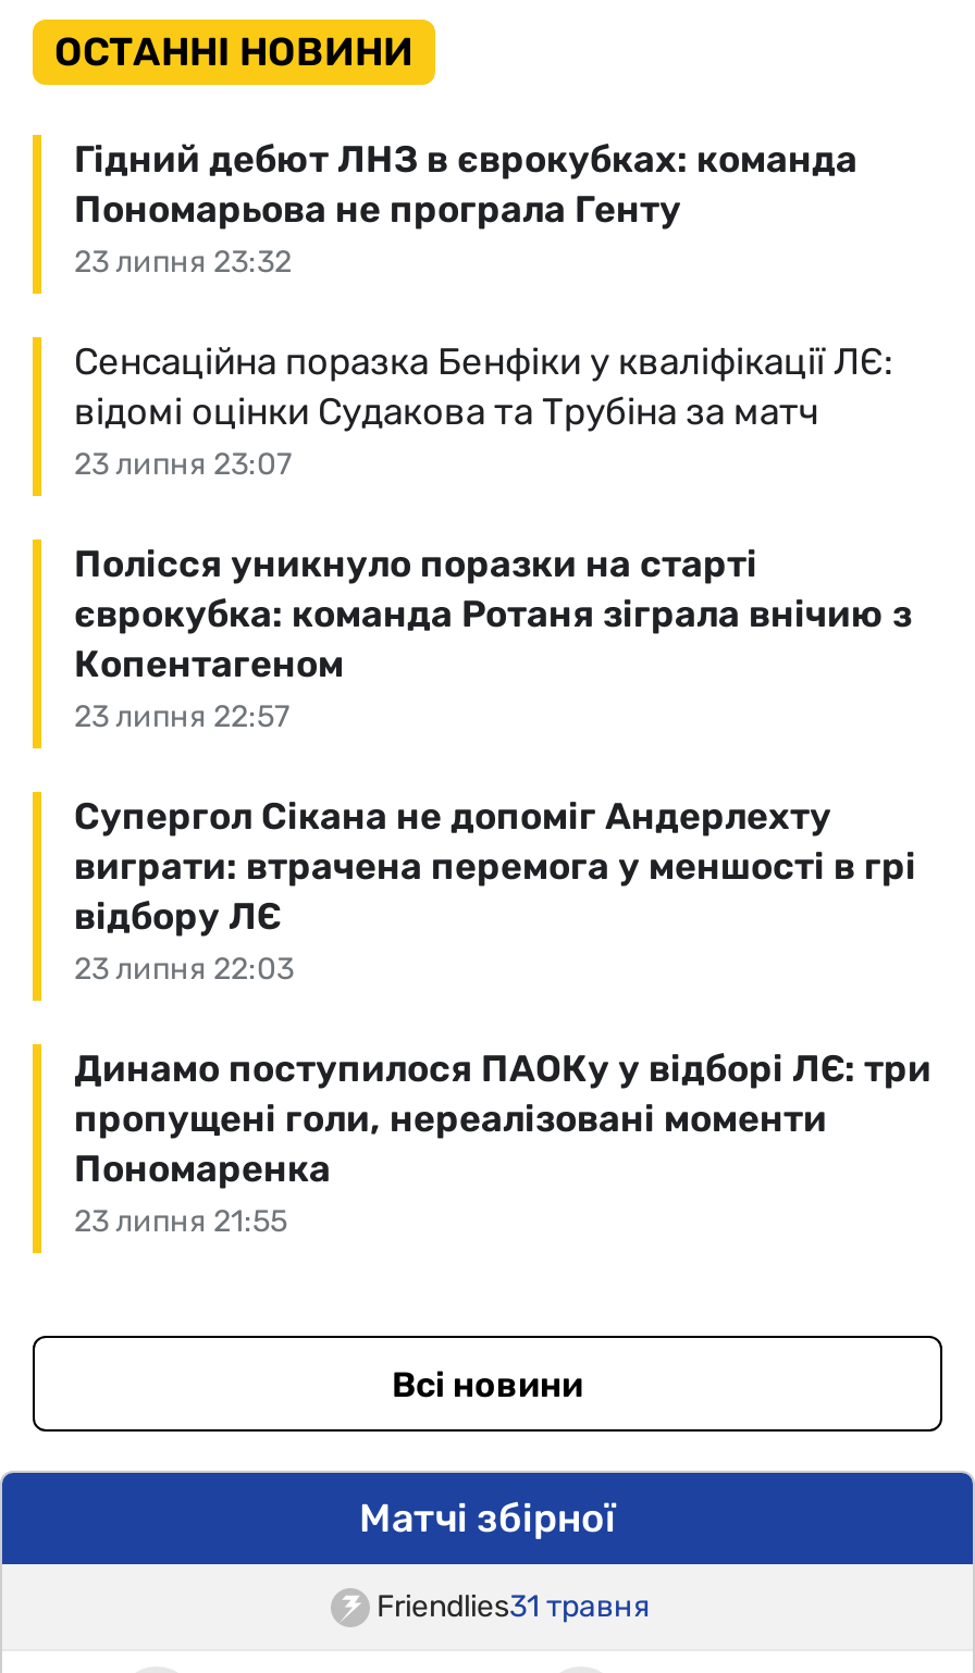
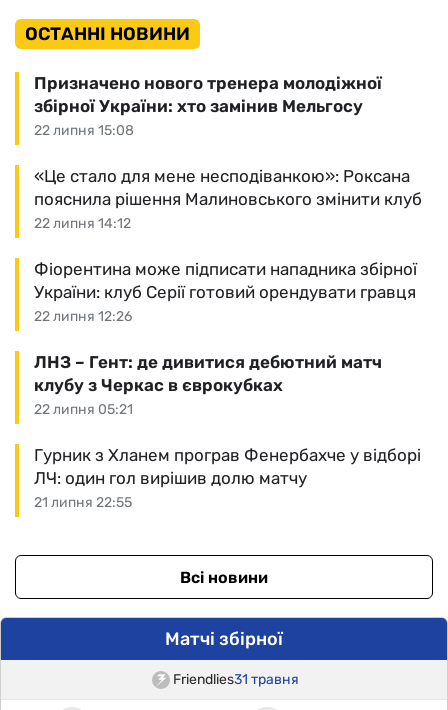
- Гідний дебют ЛНЗ в єврокубках: команда
- Пономарьова не програла Генту
+ Призначено нового тренера молодіжної
+ збірної України: хто замінив Мельгосу

- 23 липня 23:32
+ 22 липня 15:08

- Сенсаційна поразка Бенфіки у кваліфікації ЛЄ:
- відомі оцінки Судакова та Трубіна за матч
+ «Це стало для мене несподіванкою»: Роксана
+ пояснила рішення Малиновського змінити клуб

- 23 липня 23:07
+ 22 липня 14:12

- Полісся уникнуло поразки на старті
- єврокубка: команда Ротаня зіграла внічию з
- Копентагеном
+ Фіорентина може підписати нападника збірної
+ України: клуб Серії готовий орендувати гравця

- 23 липня 22:57
+ 22 липня 12:26

- Супергол Сікана не допоміг Андерлехту
- виграти: втрачена перемога у меншості в грі
- відбору ЛЄ
+ ЛНЗ – Гент: де дивитися дебютний матч
+ клубу з Черкас в єврокубках

- 23 липня 22:03
+ 22 липня 05:21

- Динамо поступилося ПАОКу у відборі ЛЄ: три
- пропущені голи, нереалізовані моменти
- Пономаренка
+ Гурник з Хланем програв Фенербахче у відборі
+ ЛЧ: один гол вирішив долю матчу

- 23 липня 21:55
+ 21 липня 22:55
